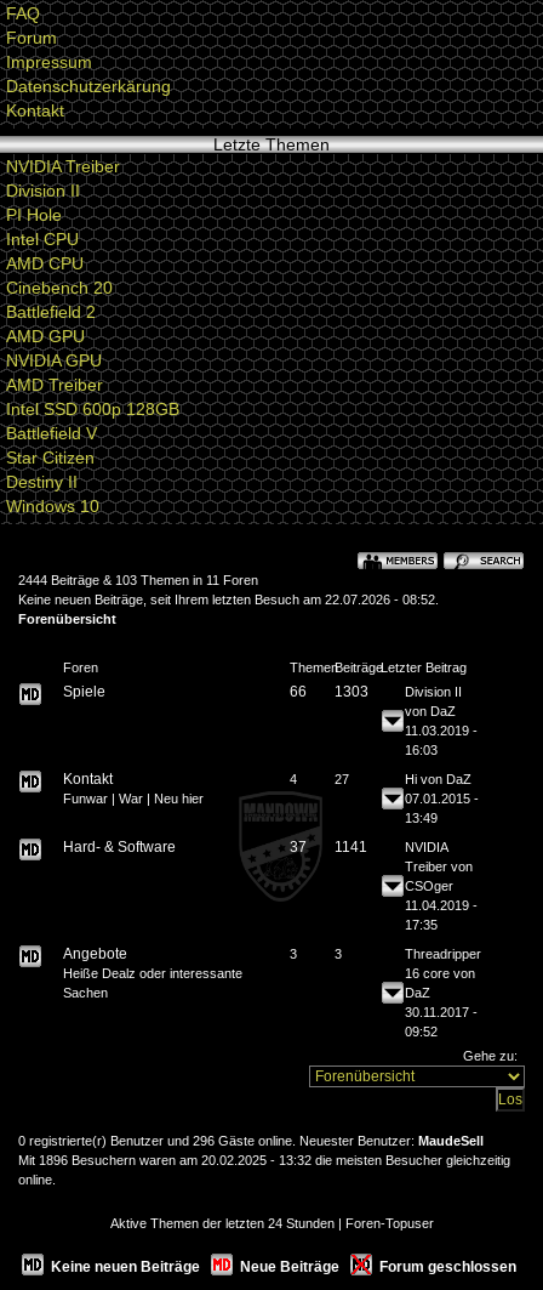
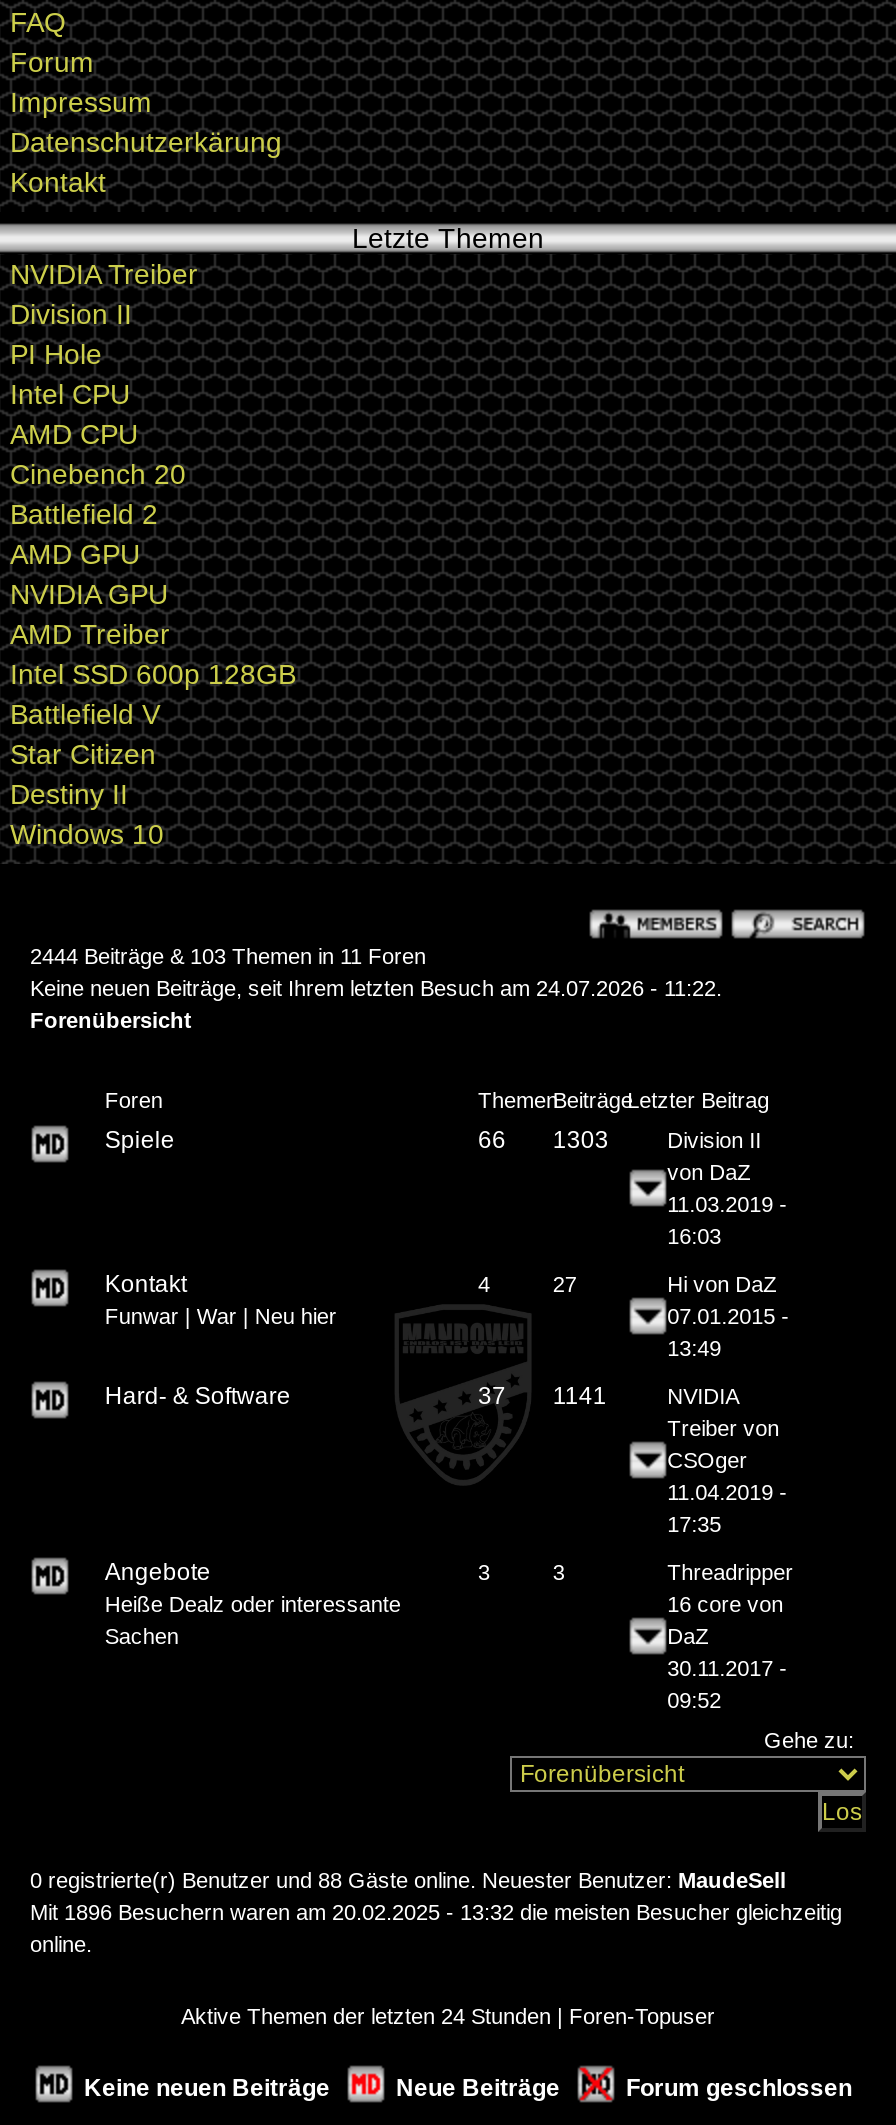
- Keine neuen Beiträge, seit Ihrem letzten Besuch am 22.07.2026 - 08:52.
+ Keine neuen Beiträge, seit Ihrem letzten Besuch am 24.07.2026 - 11:22.

- 0 registrierte(r) Benutzer und 296 Gäste online. Neuester Benutzer: MaudeSell
+ 0 registrierte(r) Benutzer und 88 Gäste online. Neuester Benutzer: MaudeSell
